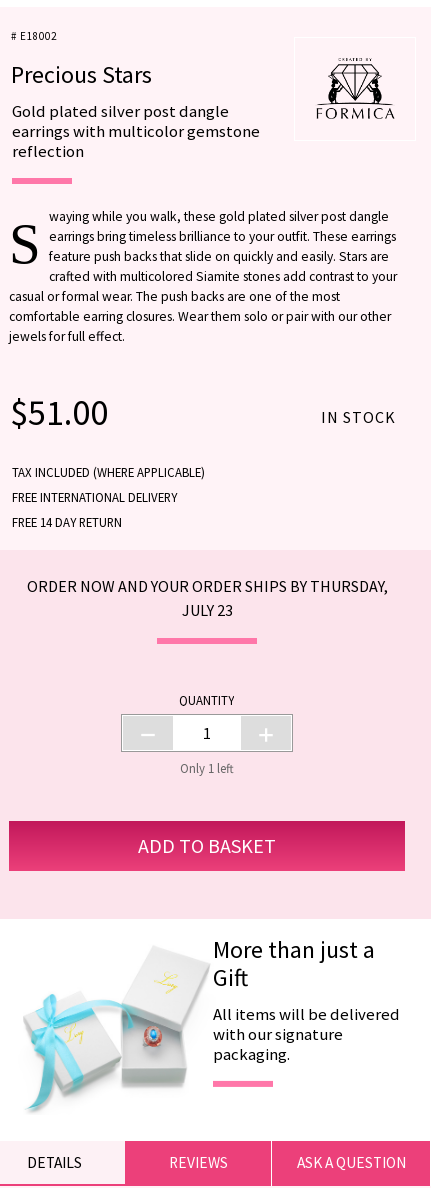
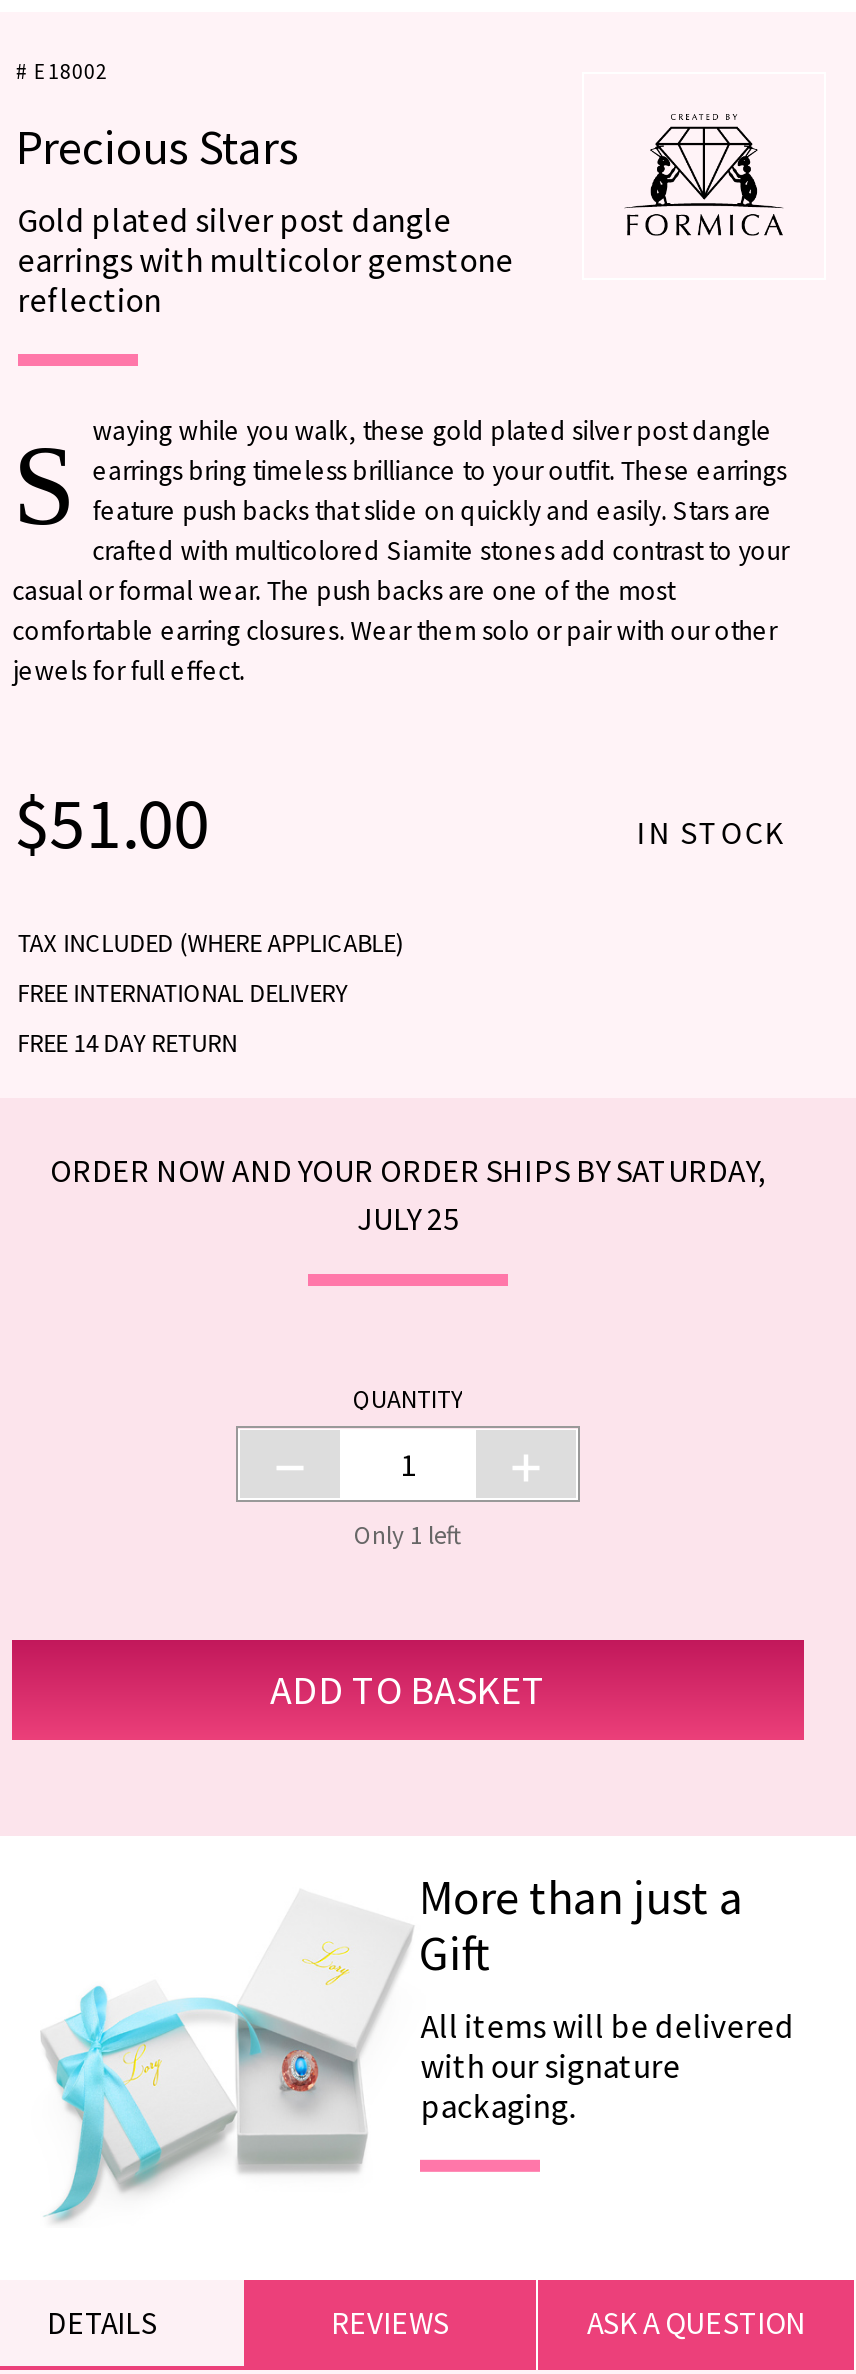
- ORDER NOW AND YOUR ORDER SHIPS BY THURSDAY,
+ ORDER NOW AND YOUR ORDER SHIPS BY SATURDAY,

- JULY 23
+ JULY 25
